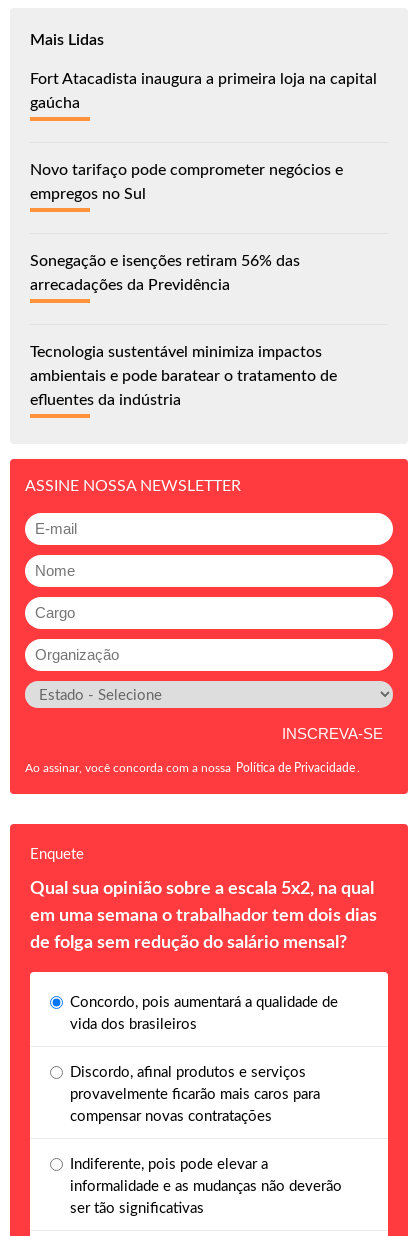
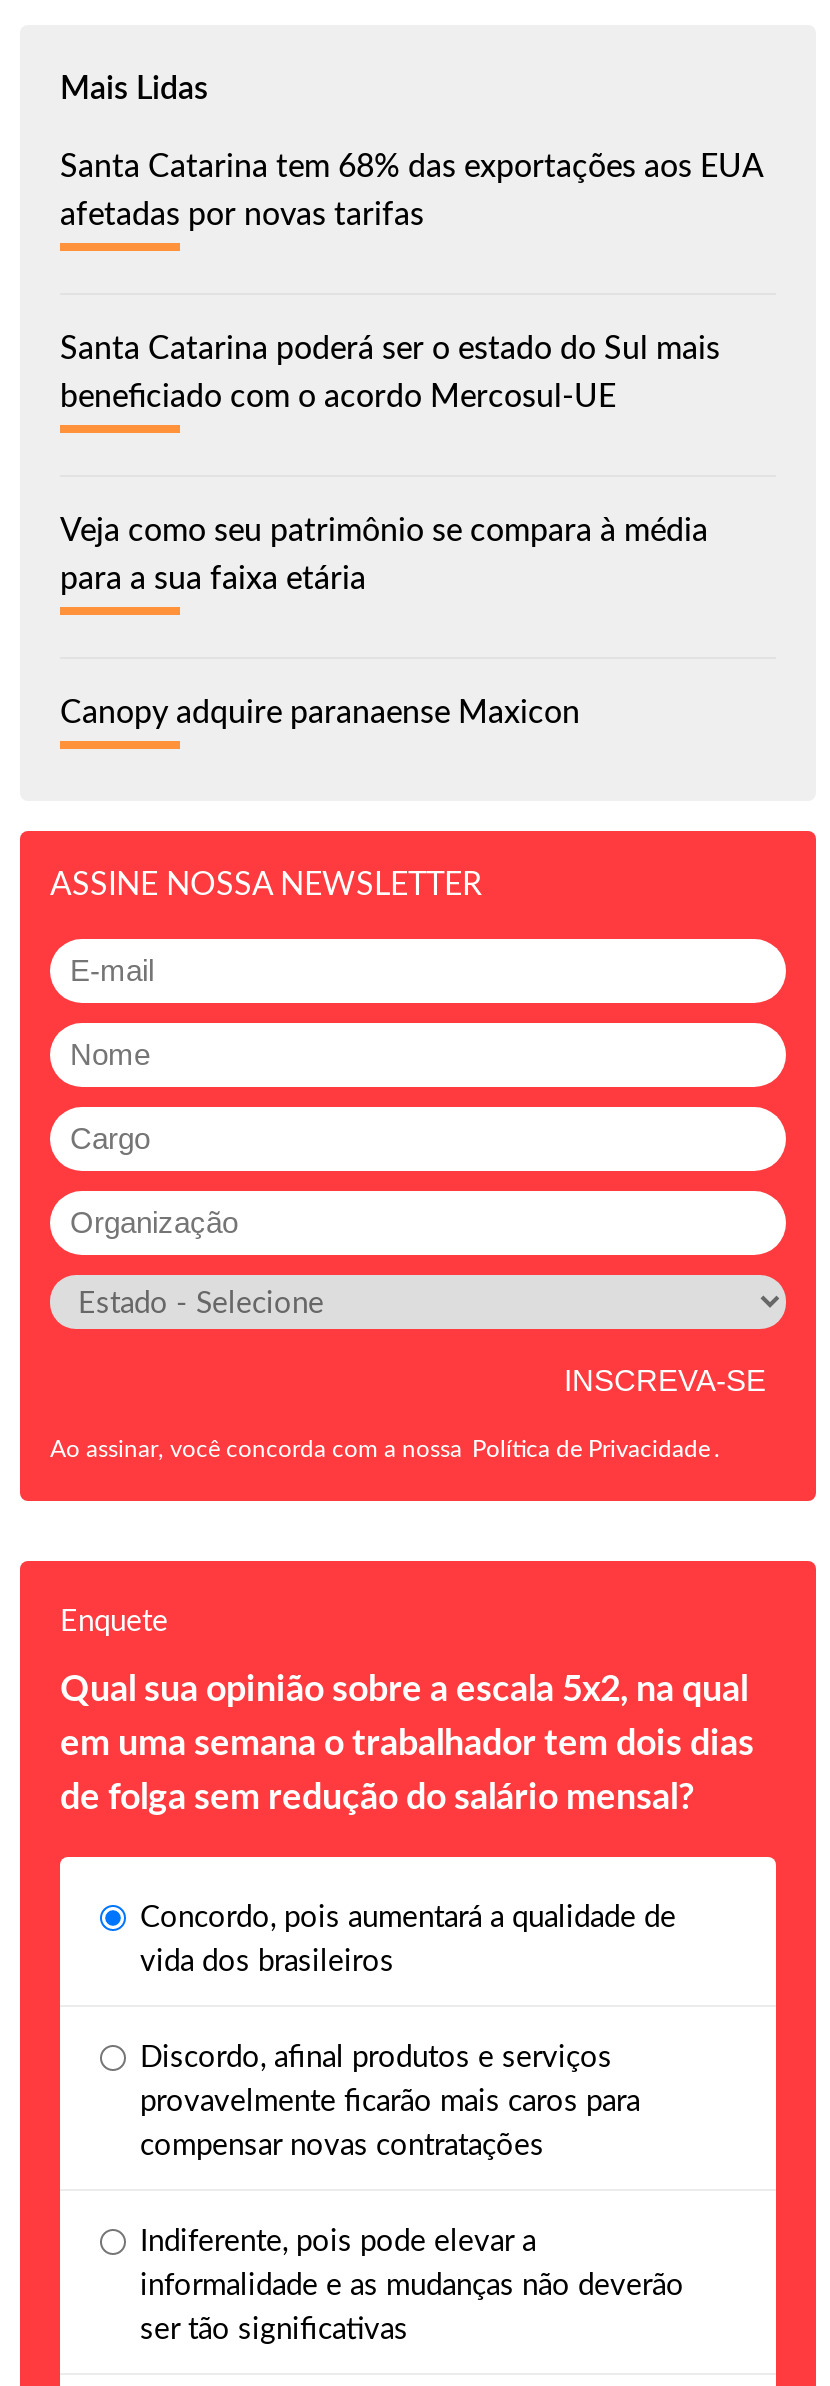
- Fort Atacadista inaugura a primeira loja na capital
- gaúcha
+ Santa Catarina tem 68% das exportações aos EUA
+ afetadas por novas tarifas

- Novo tarifaço pode comprometer negócios e
- empregos no Sul
+ Santa Catarina poderá ser o estado do Sul mais
+ beneficiado com o acordo Mercosul-UE

- Sonegação e isenções retiram 56% das
- arrecadações da Previdência
+ Veja como seu patrimônio se compara à média
+ para a sua faixa etária

- Tecnologia sustentável minimiza impactos
- ambientais e pode baratear o tratamento de
- efluentes da indústria
+ Canopy adquire paranaense Maxicon
